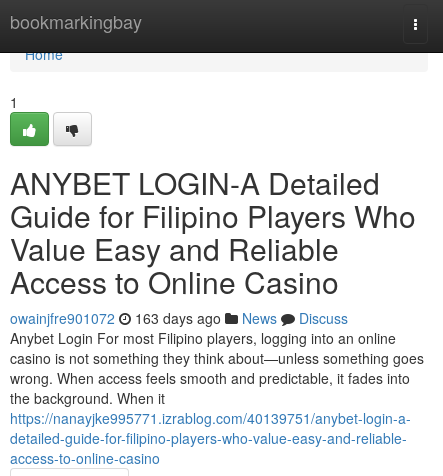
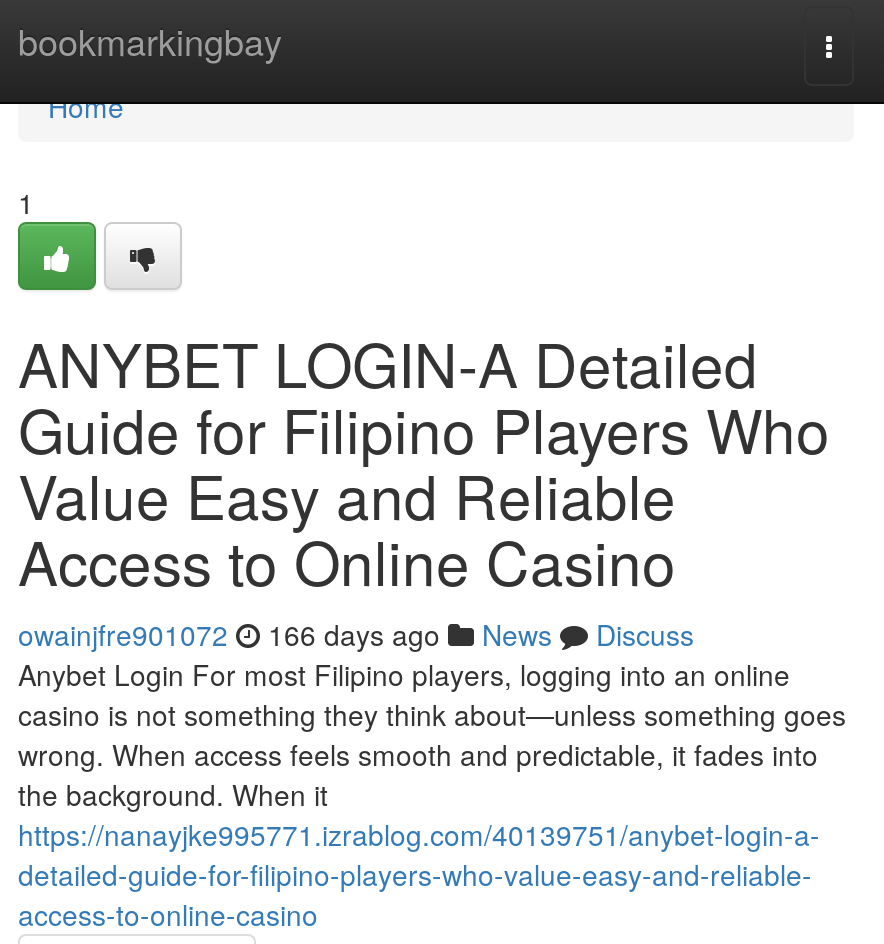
- owainjfre901072 163 days ago News Discuss
+ owainjfre901072 166 days ago News Discuss
